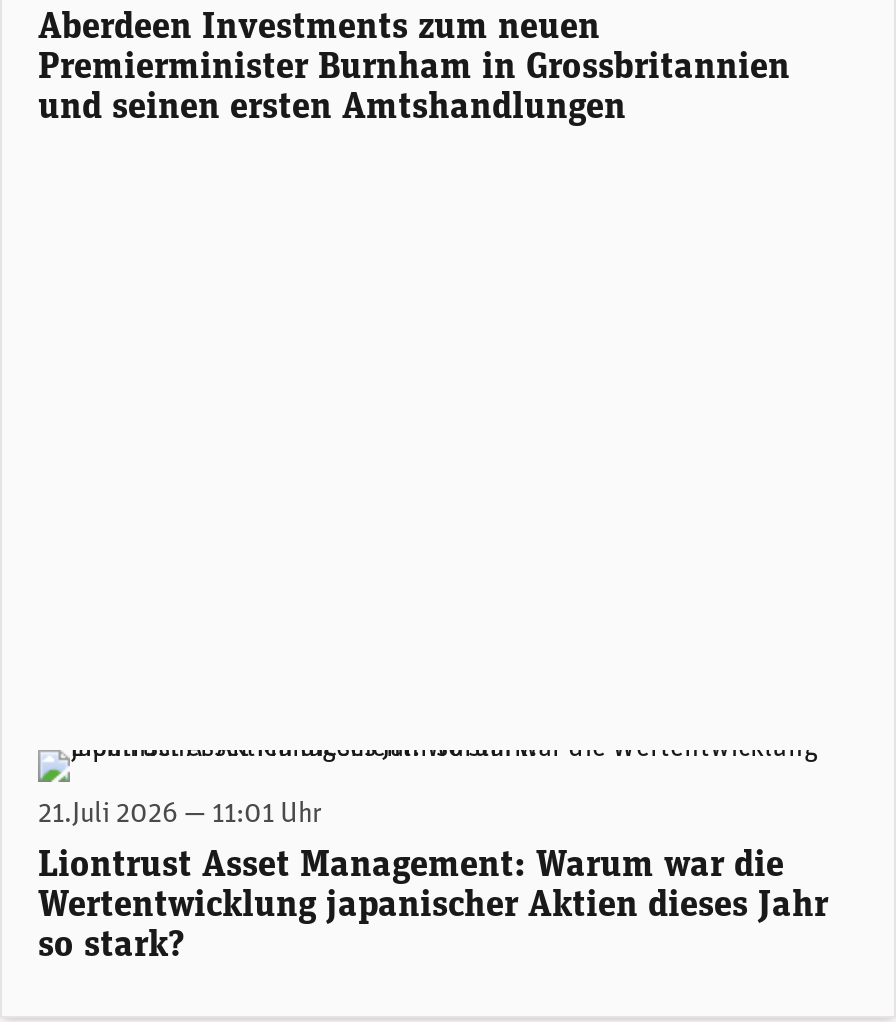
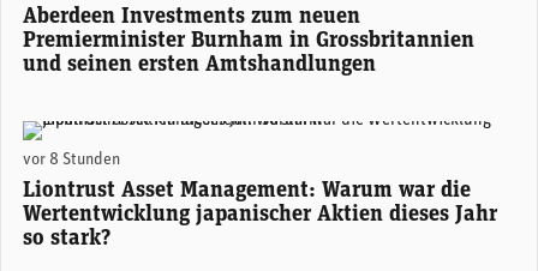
- 21.Juli 2026 — 11:01 Uhr
+ vor 8 Stunden
